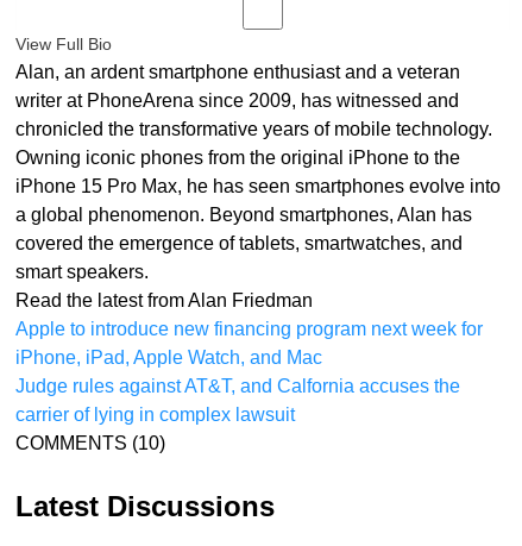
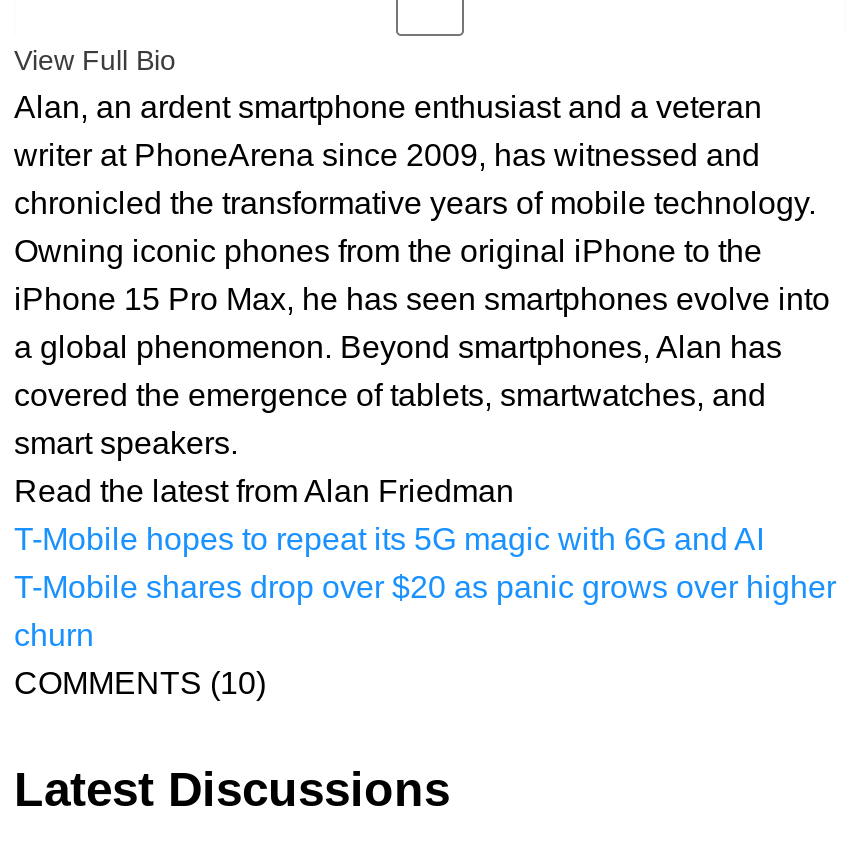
- Apple to introduce new financing program next week for
- iPhone, iPad, Apple Watch, and Mac
- Judge rules against AT&T, and Calfornia accuses the
- carrier of lying in complex lawsuit
+ T-Mobile hopes to repeat its 5G magic with 6G and AI
+ T-Mobile shares drop over $20 as panic grows over higher
+ churn
